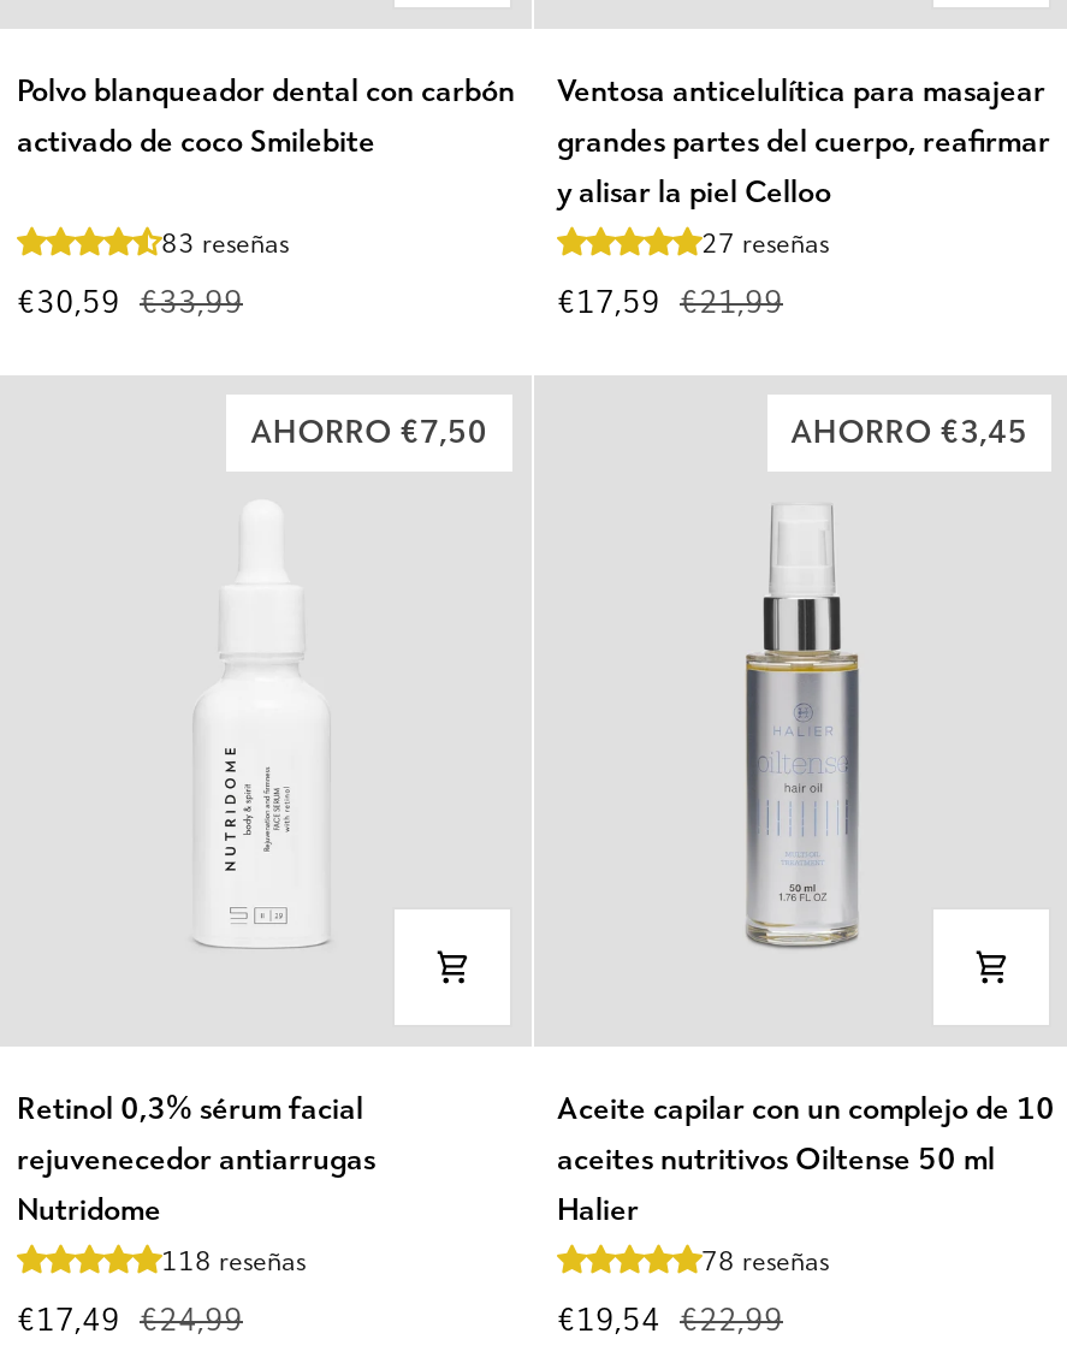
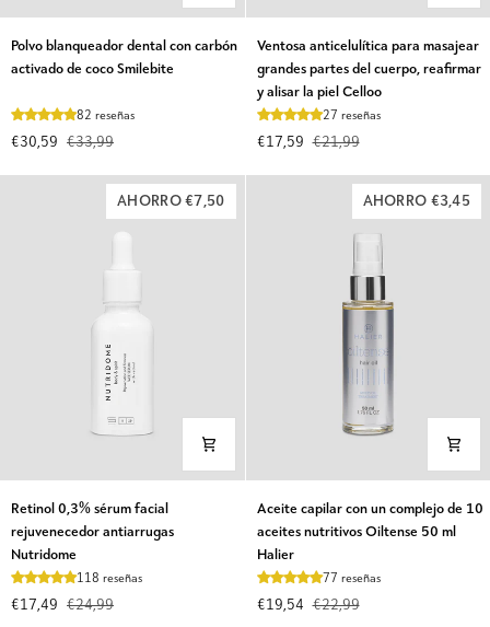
- 83 reseñas
+ 82 reseñas

- 78 reseñas
+ 77 reseñas
